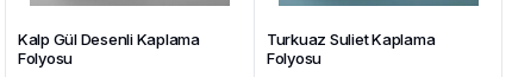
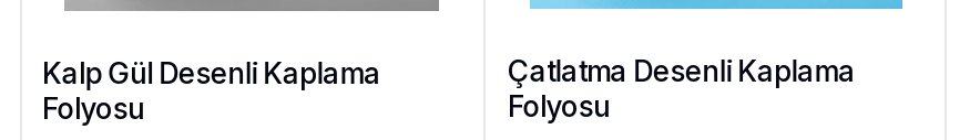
- Turkuaz Suliet Kaplama
+ Çatlatma Desenli Kaplama
